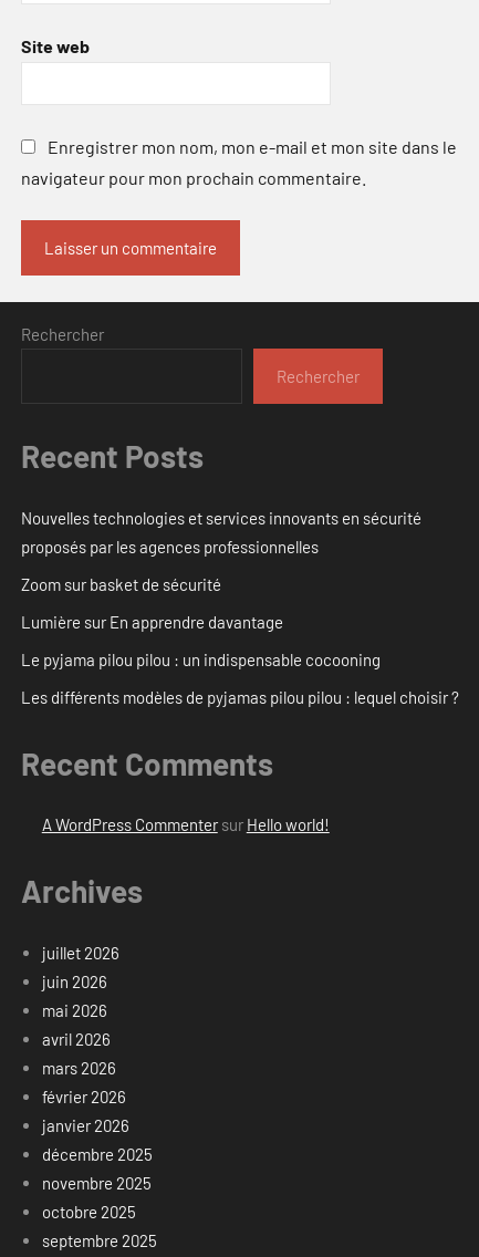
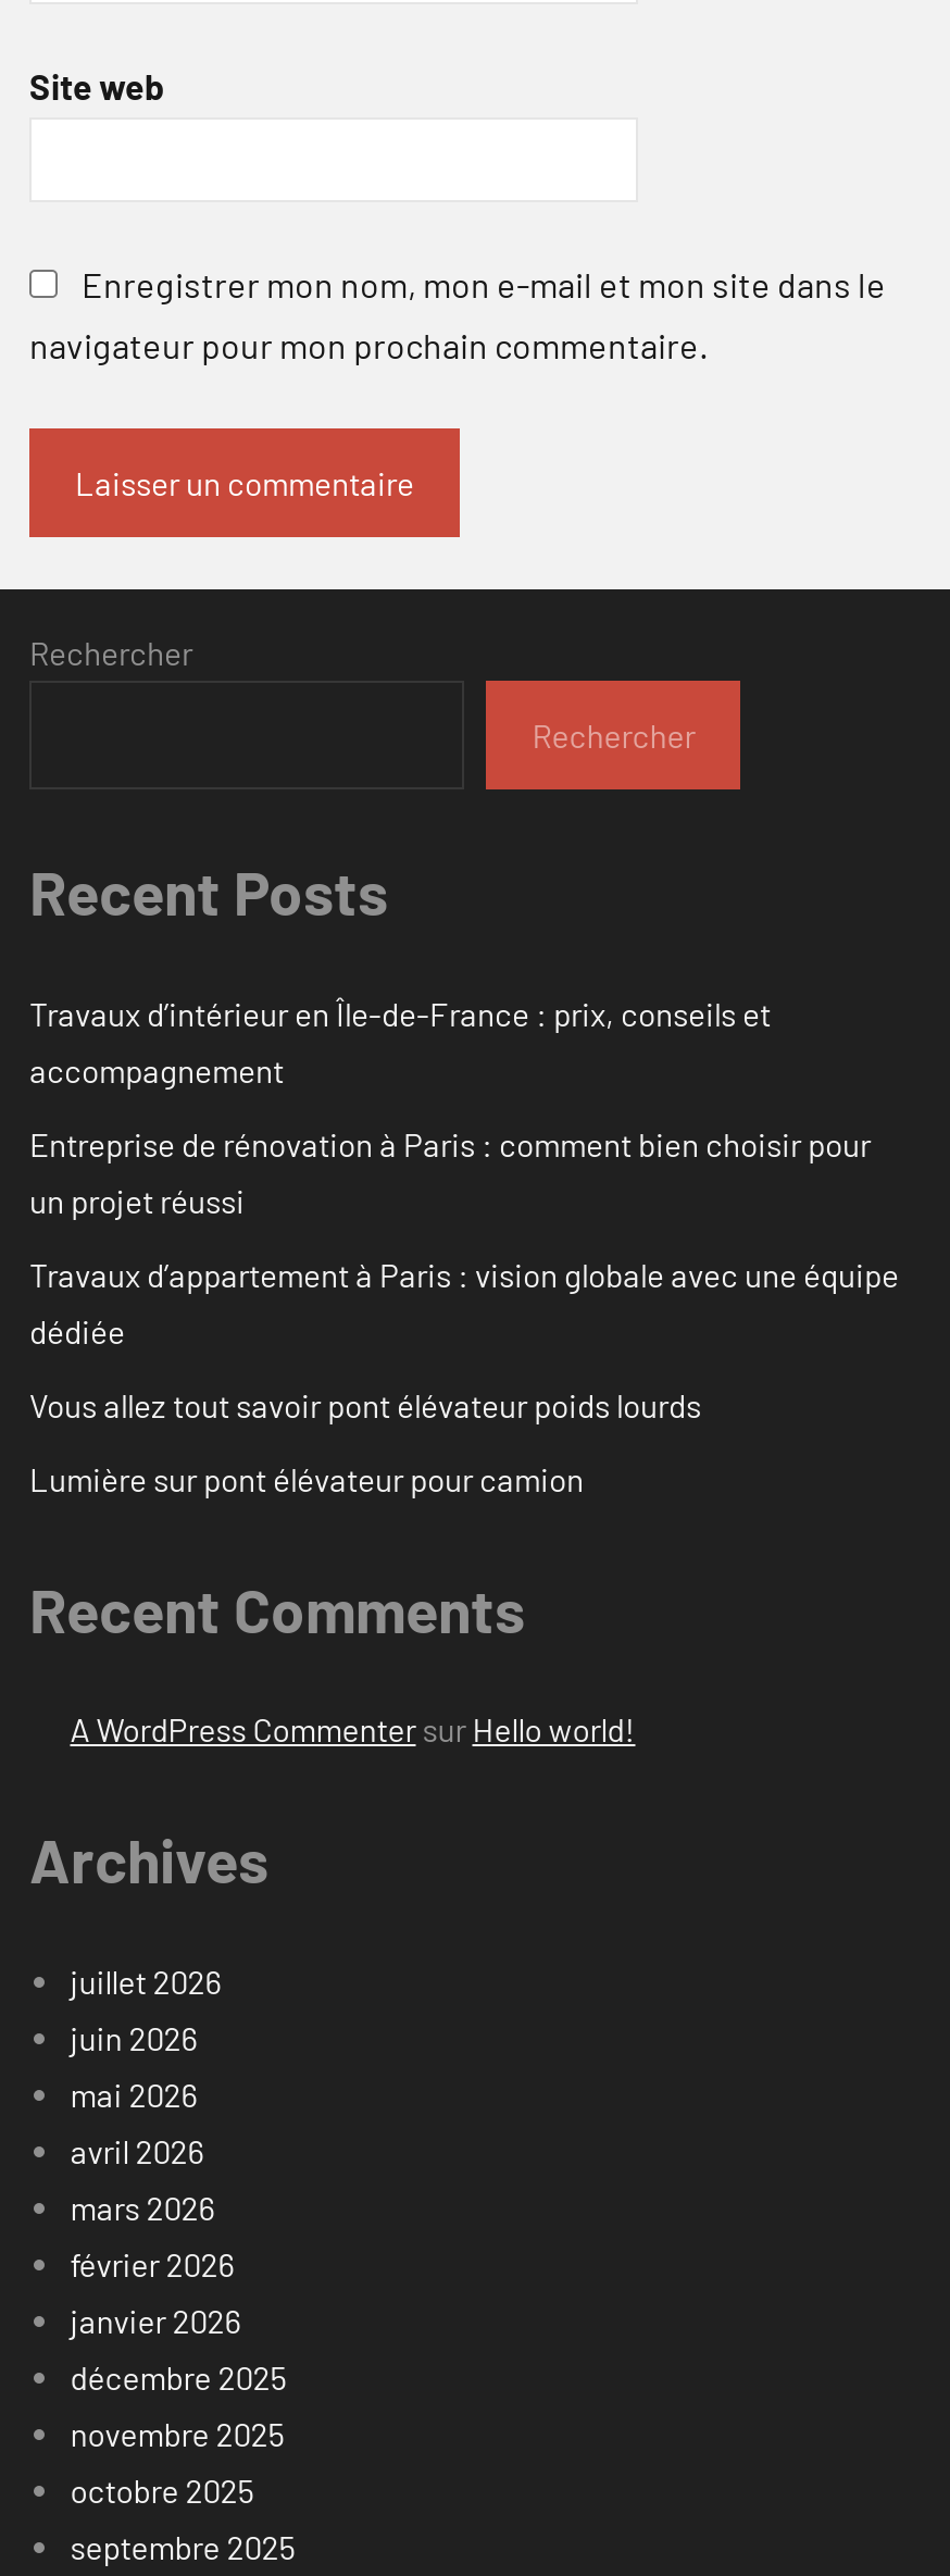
- Nouvelles technologies et services innovants en sécurité
- proposés par les agences professionnelles
+ Travaux d’intérieur en Île-de-France : prix, conseils et
+ accompagnement

- Zoom sur basket de sécurité
+ Entreprise de rénovation à Paris : comment bien choisir pour
+ un projet réussi

- Lumière sur En apprendre davantage
+ Travaux d’appartement à Paris : vision globale avec une équipe
+ dédiée

- Le pyjama pilou pilou : un indispensable cocooning
+ Vous allez tout savoir pont élévateur poids lourds

- Les différents modèles de pyjamas pilou pilou : lequel choisir ?
+ Lumière sur pont élévateur pour camion
